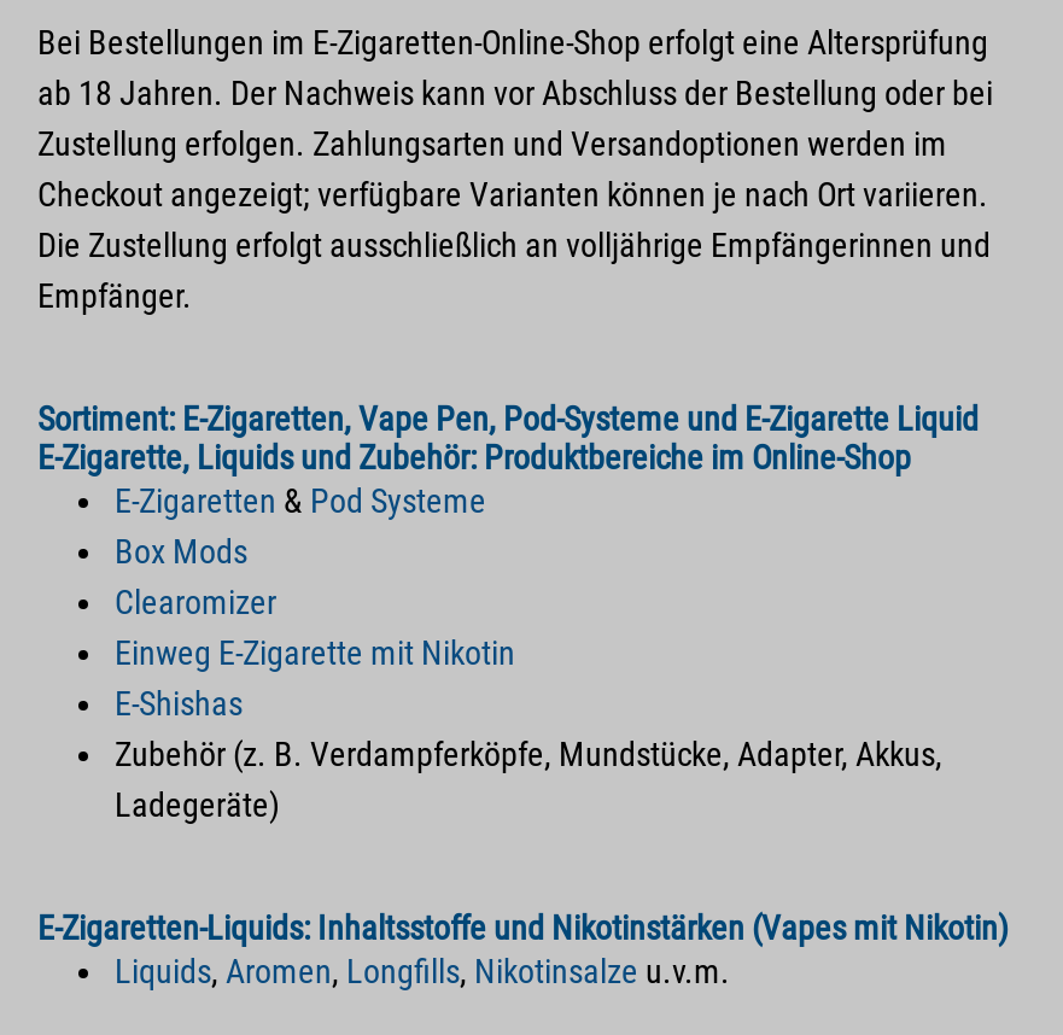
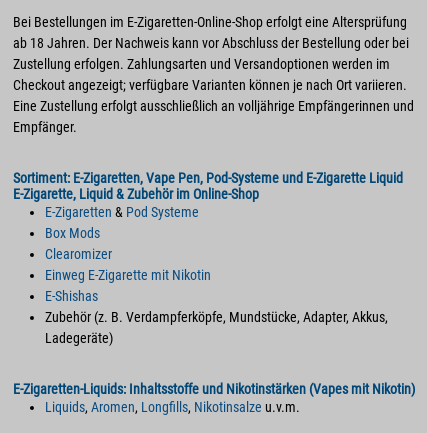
- Die Zustellung erfolgt ausschließlich an volljährige Empfängerinnen und
+ Eine Zustellung erfolgt ausschließlich an volljährige Empfängerinnen und

- E-Zigarette, Liquids und Zubehör: Produktbereiche im Online-Shop
+ E-Zigarette, Liquid & Zubehör im Online-Shop
